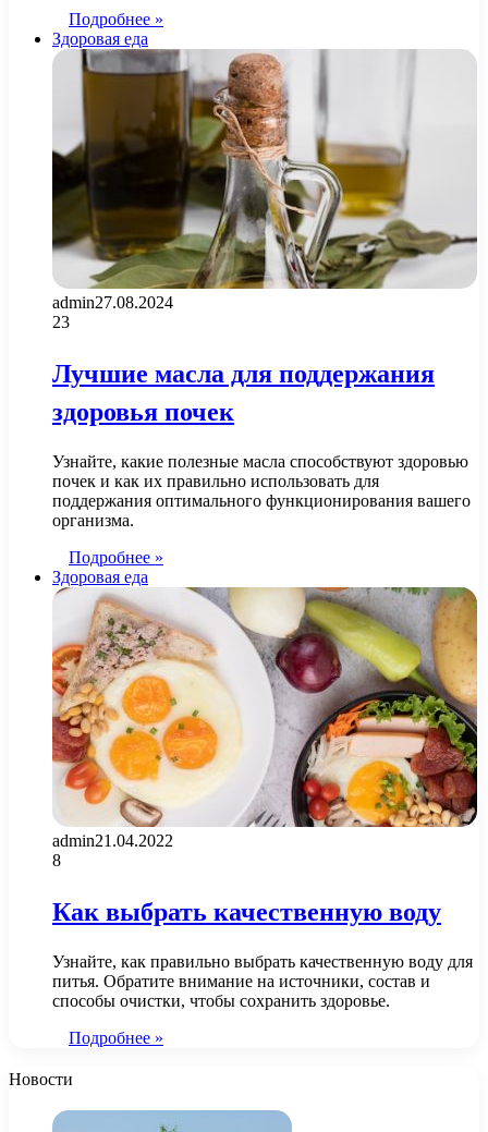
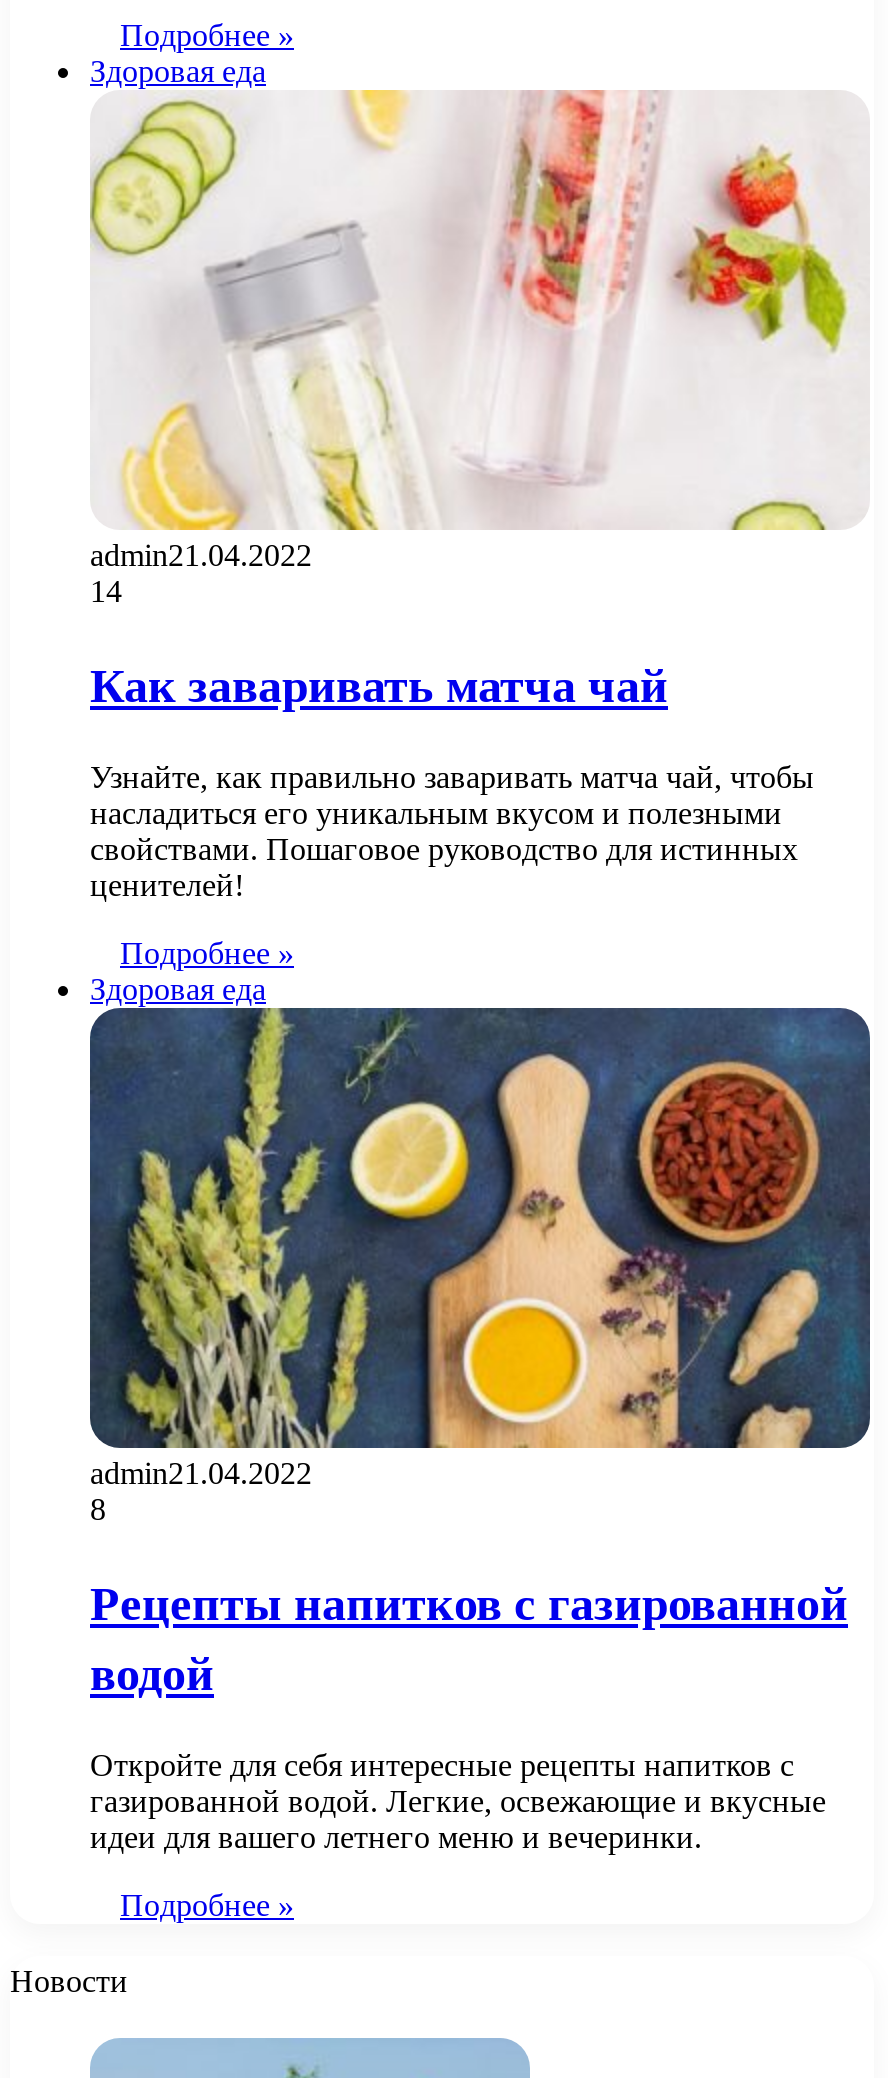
- [image]
- admin27.08.2024
- 23
+ [image]
+ admin21.04.2022
+ 14

- Лучшие масла для поддержания
- здоровья почек
+ Как заваривать матча чай

- Узнайте, какие полезные масла способствуют здоровью
- почек и как их правильно использовать для
- поддержания оптимального функционирования вашего
- организма.
+ Узнайте, как правильно заваривать матча чай, чтобы
+ насладиться его уникальным вкусом и полезными
+ свойствами. Пошаговое руководство для истинных
+ ценителей!

moved up: Подробнее » | Здоровая еда | admin21.04.2022 | 8

- [image]
+ [image]

- Как выбрать качественную воду
+ Рецепты напитков с газированной
+ водой

- Узнайте, как правильно выбрать качественную воду для
- питья. Обратите внимание на источники, состав и
- способы очистки, чтобы сохранить здоровье.
+ Откройте для себя интересные рецепты напитков с
+ газированной водой. Легкие, освежающие и вкусные
+ идеи для вашего летнего меню и вечеринки.
